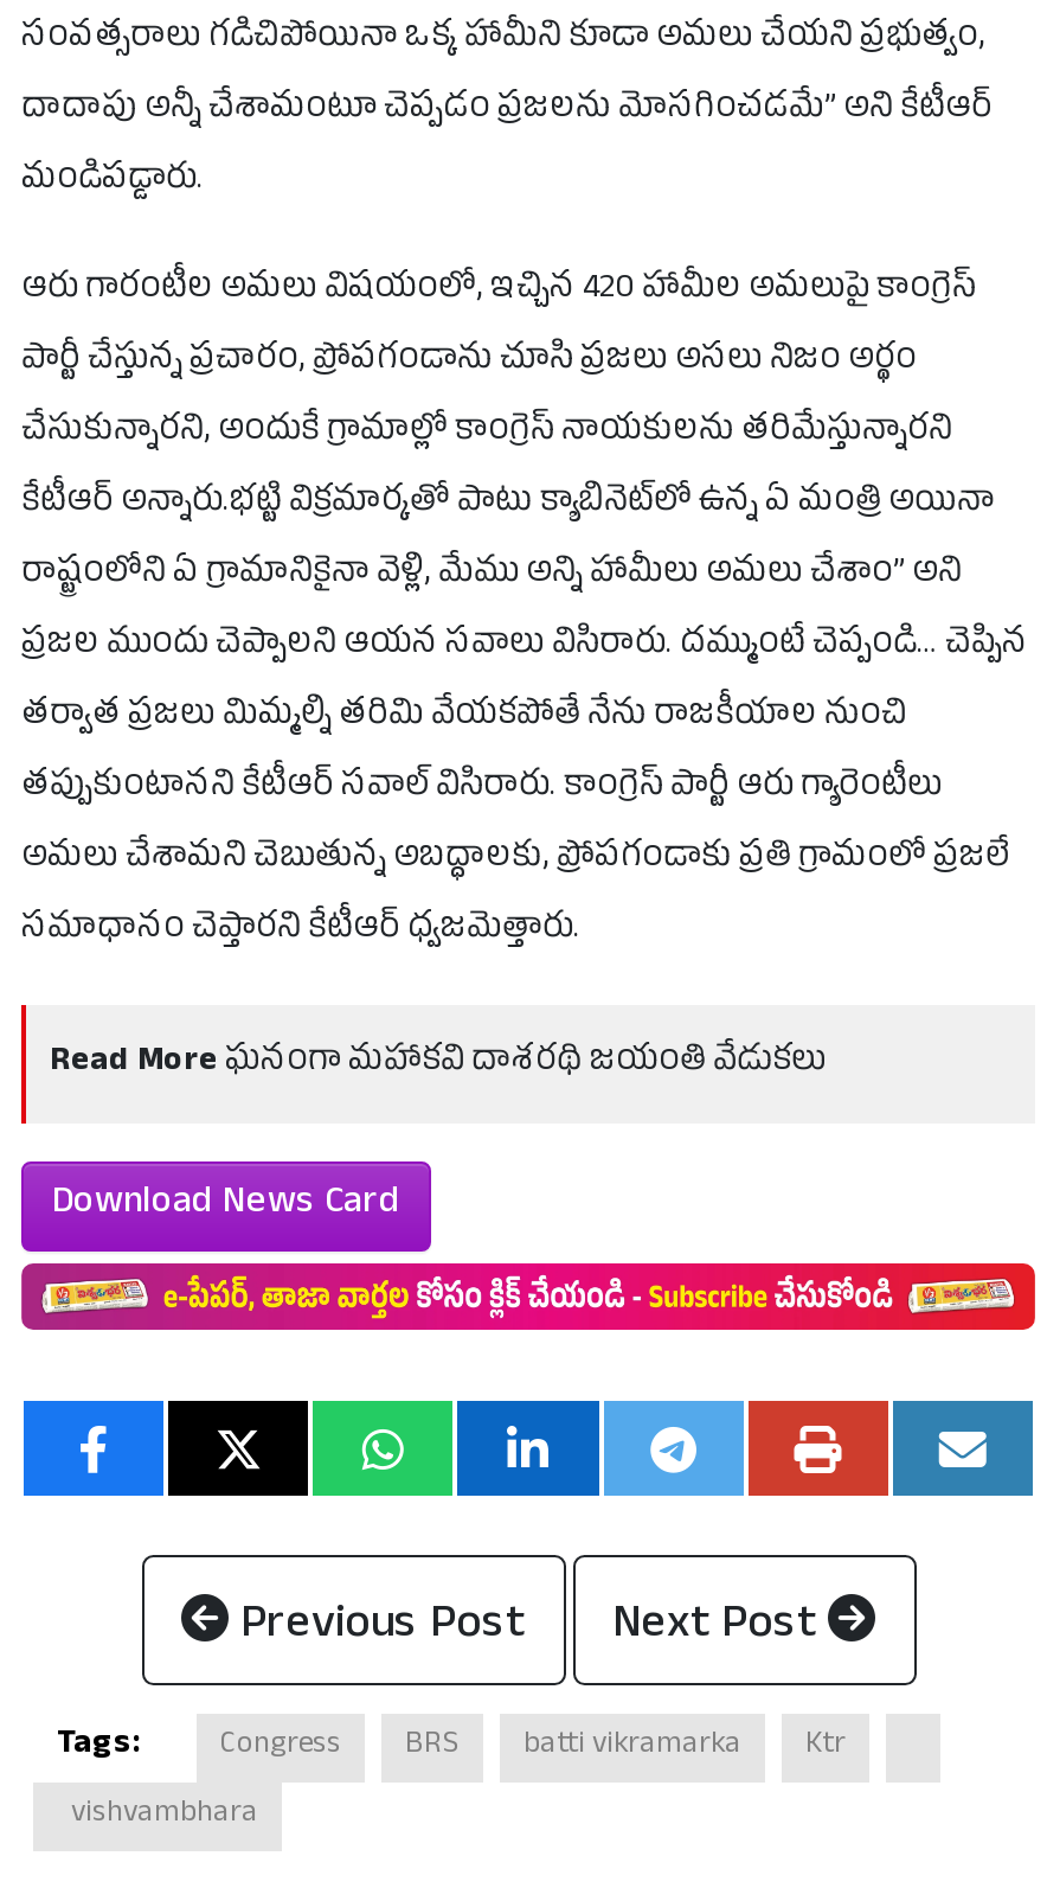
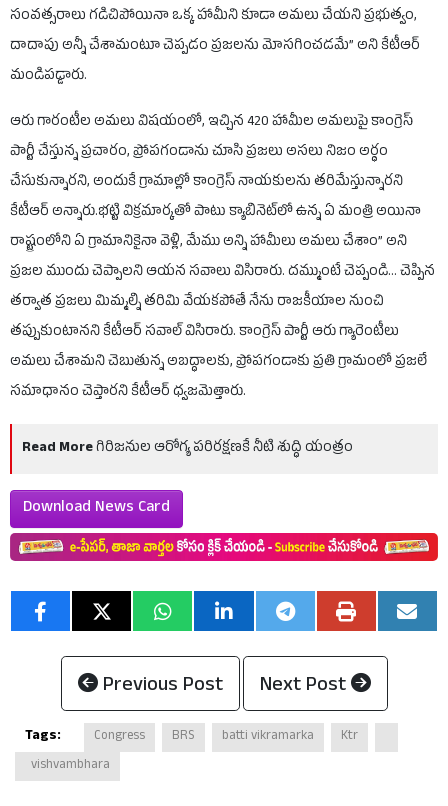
- Read More ఘనంగా మహాకవి దాశరథి జయంతి వేడుకలు
+ Read More గిరిజనుల ఆరోగ్య పరిరక్షణకే నీటి శుద్ధి యంత్రం
